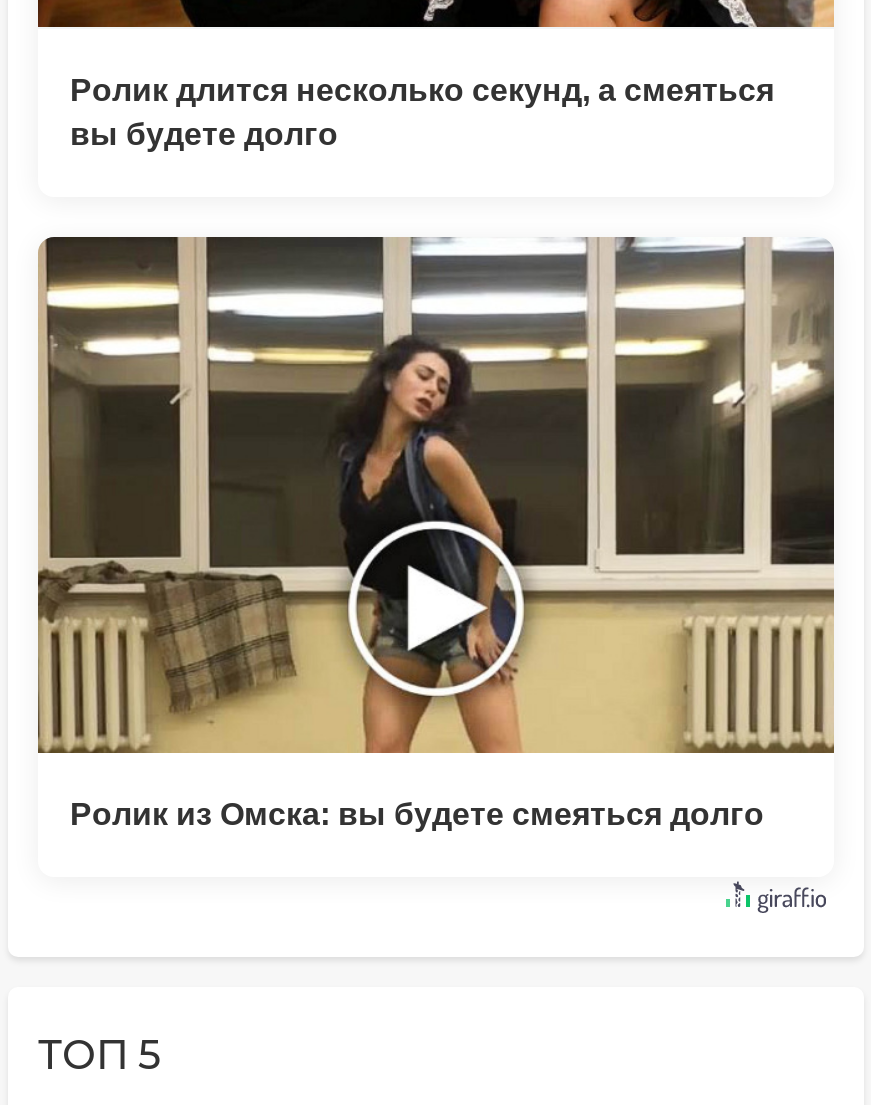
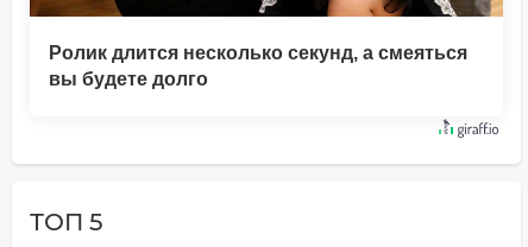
- [image]
- Ролик из Омска: вы будете смеяться долго
